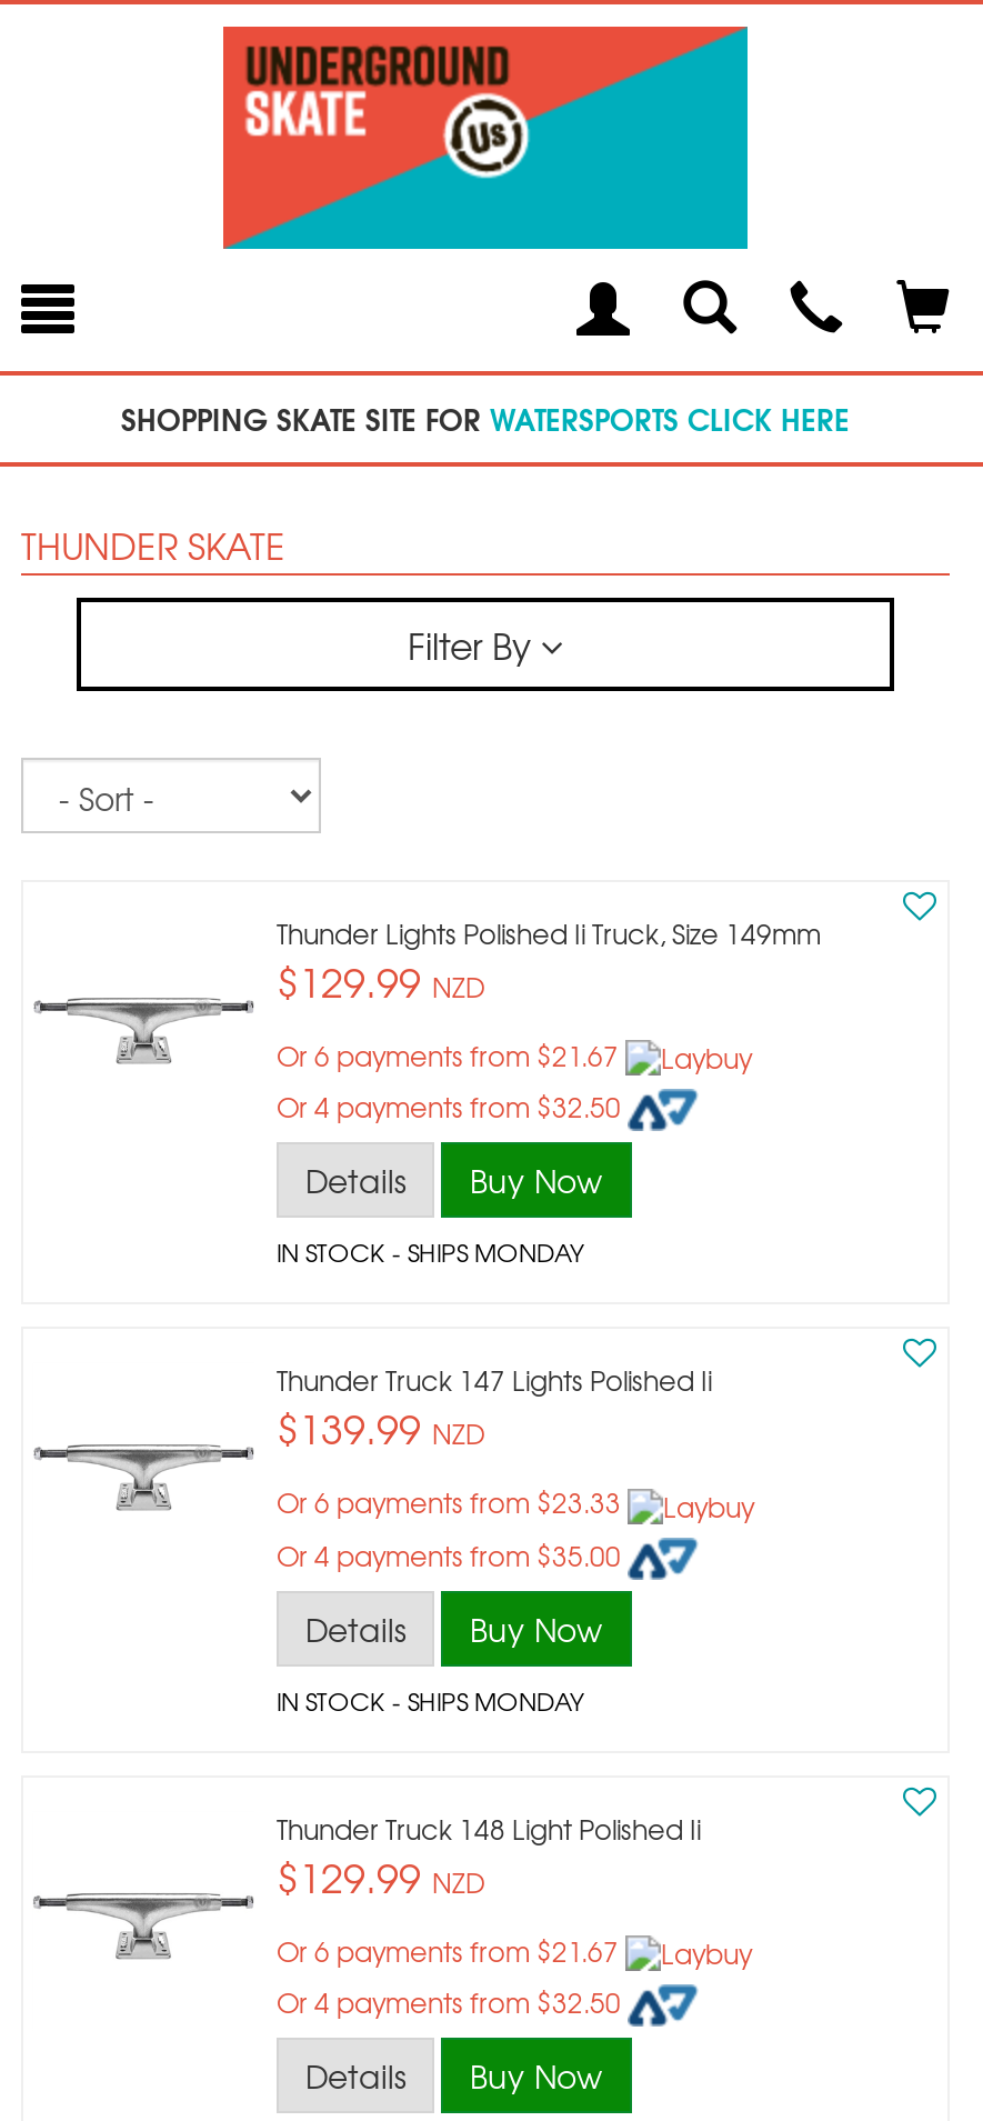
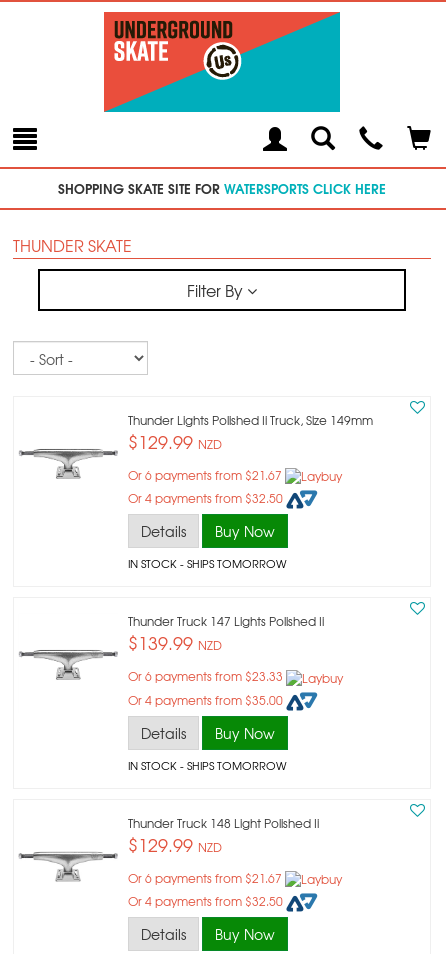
- IN STOCK - SHIPS MONDAY
+ IN STOCK - SHIPS TOMORROW

- IN STOCK - SHIPS MONDAY
+ IN STOCK - SHIPS TOMORROW
